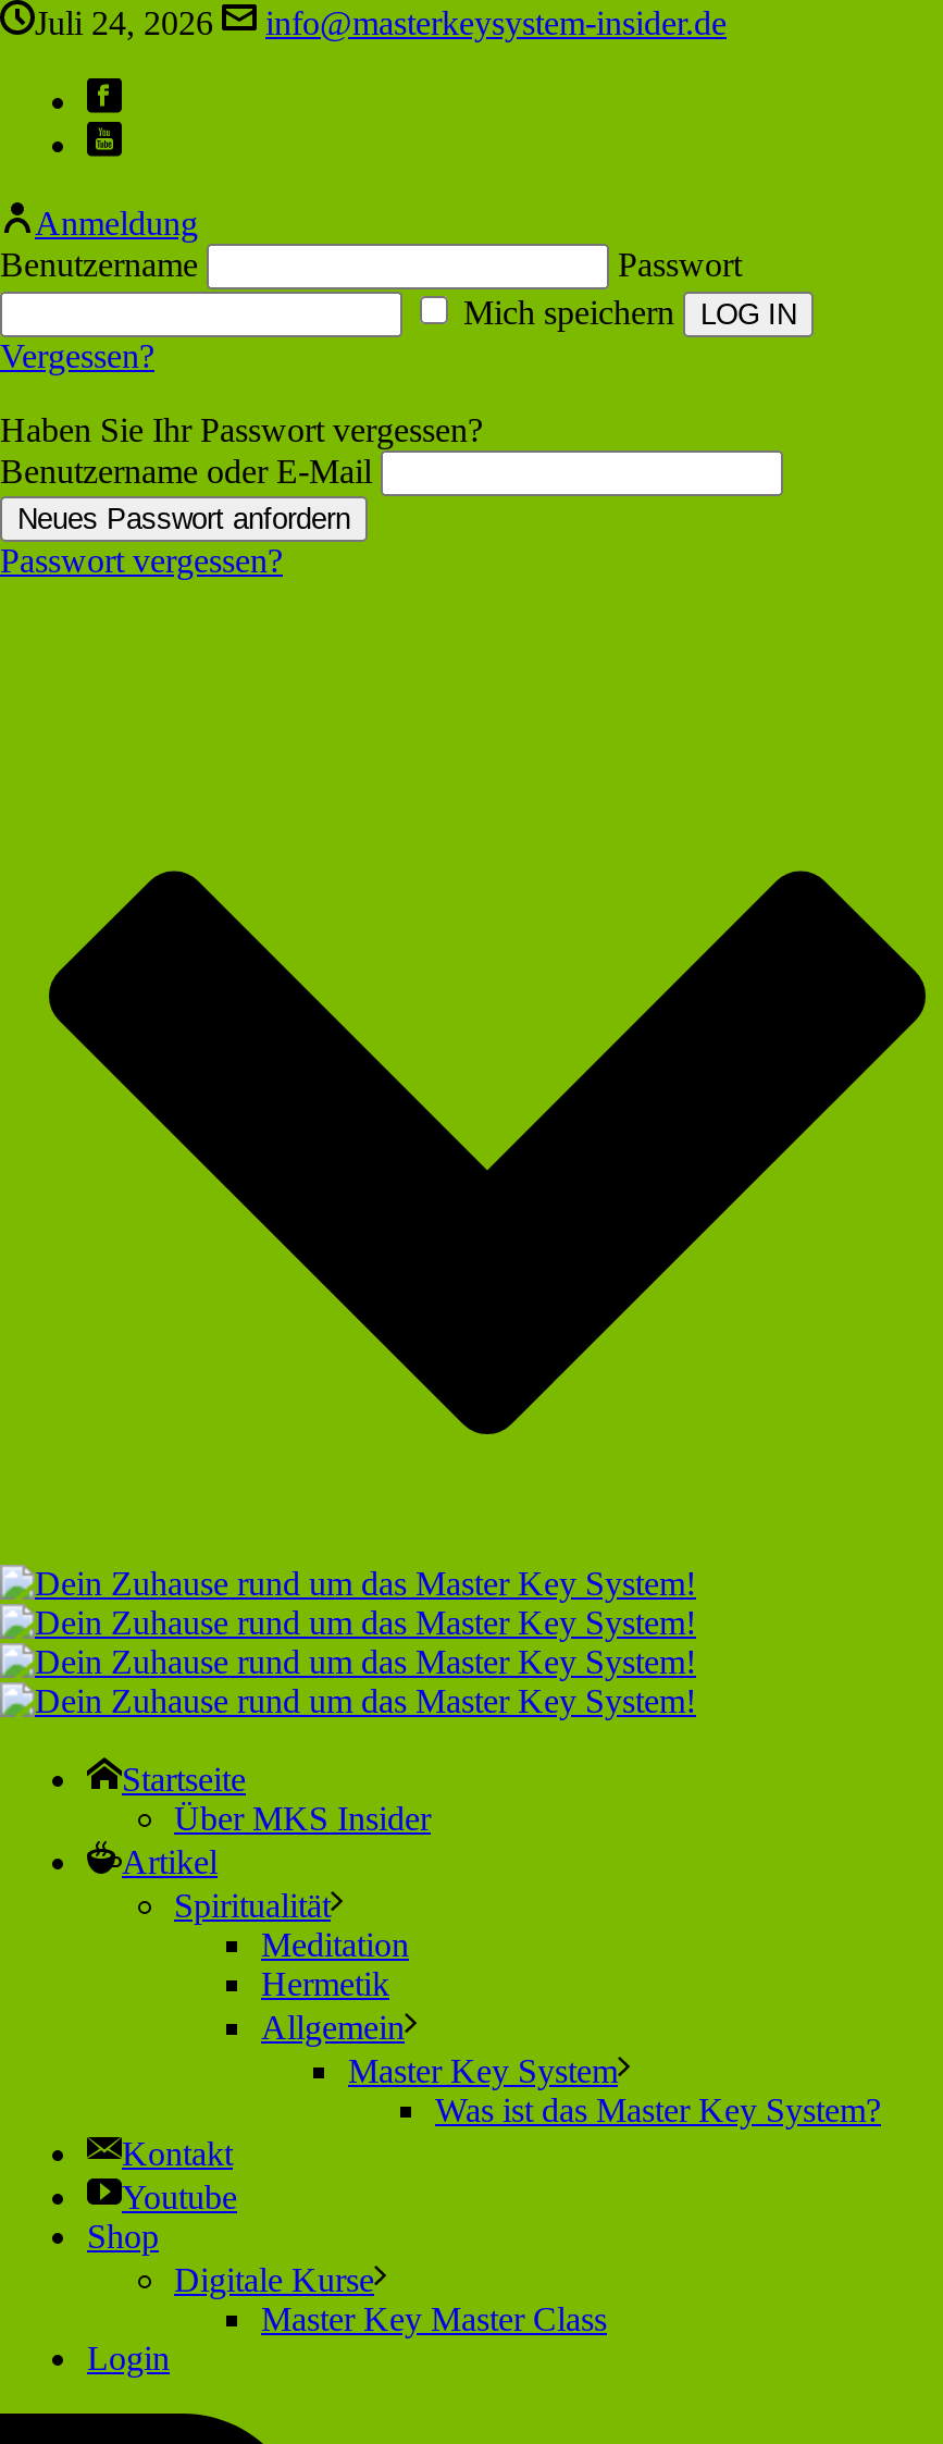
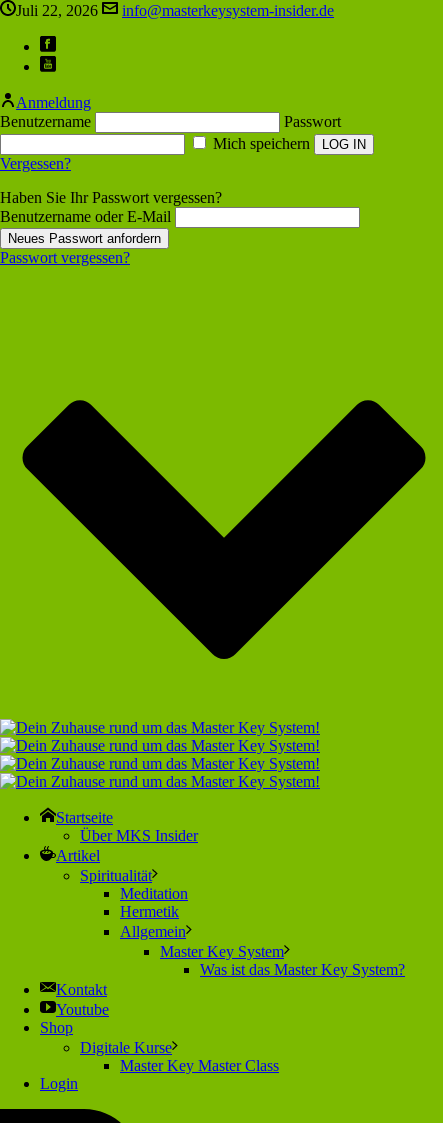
- Juli 24, 2026 info@masterkeysystem-insider.de
+ Juli 22, 2026 info@masterkeysystem-insider.de
